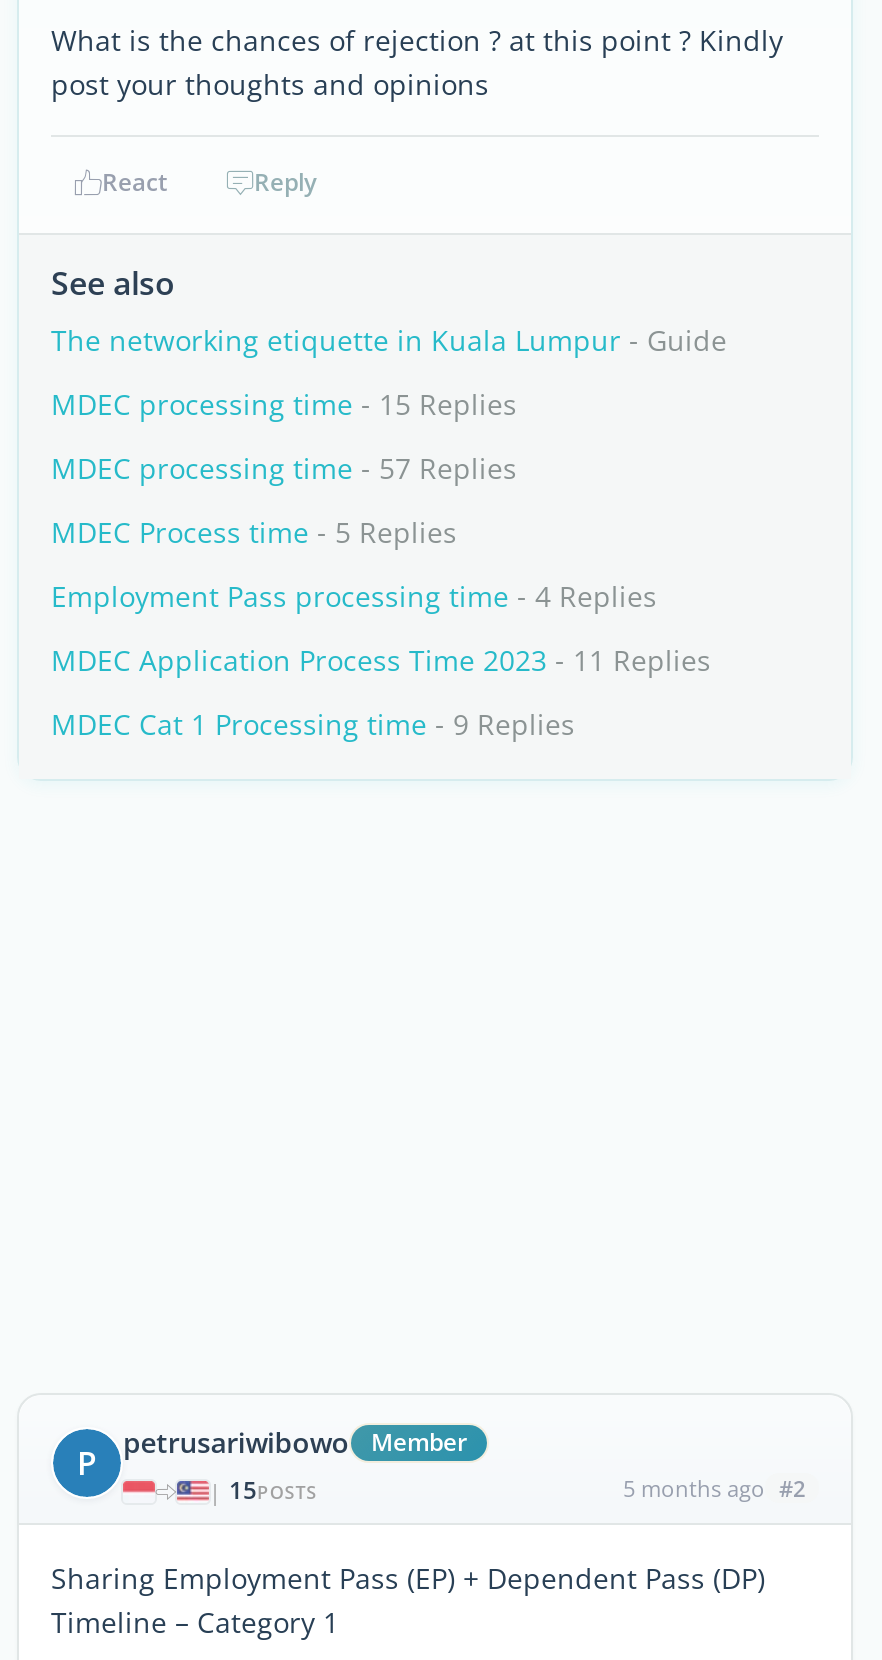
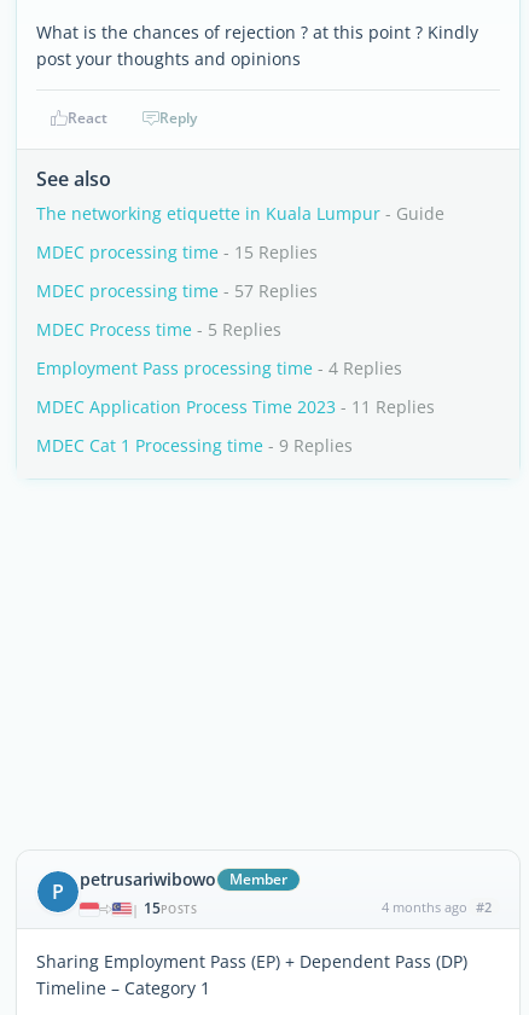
- 5 months ago #2
+ 4 months ago #2
